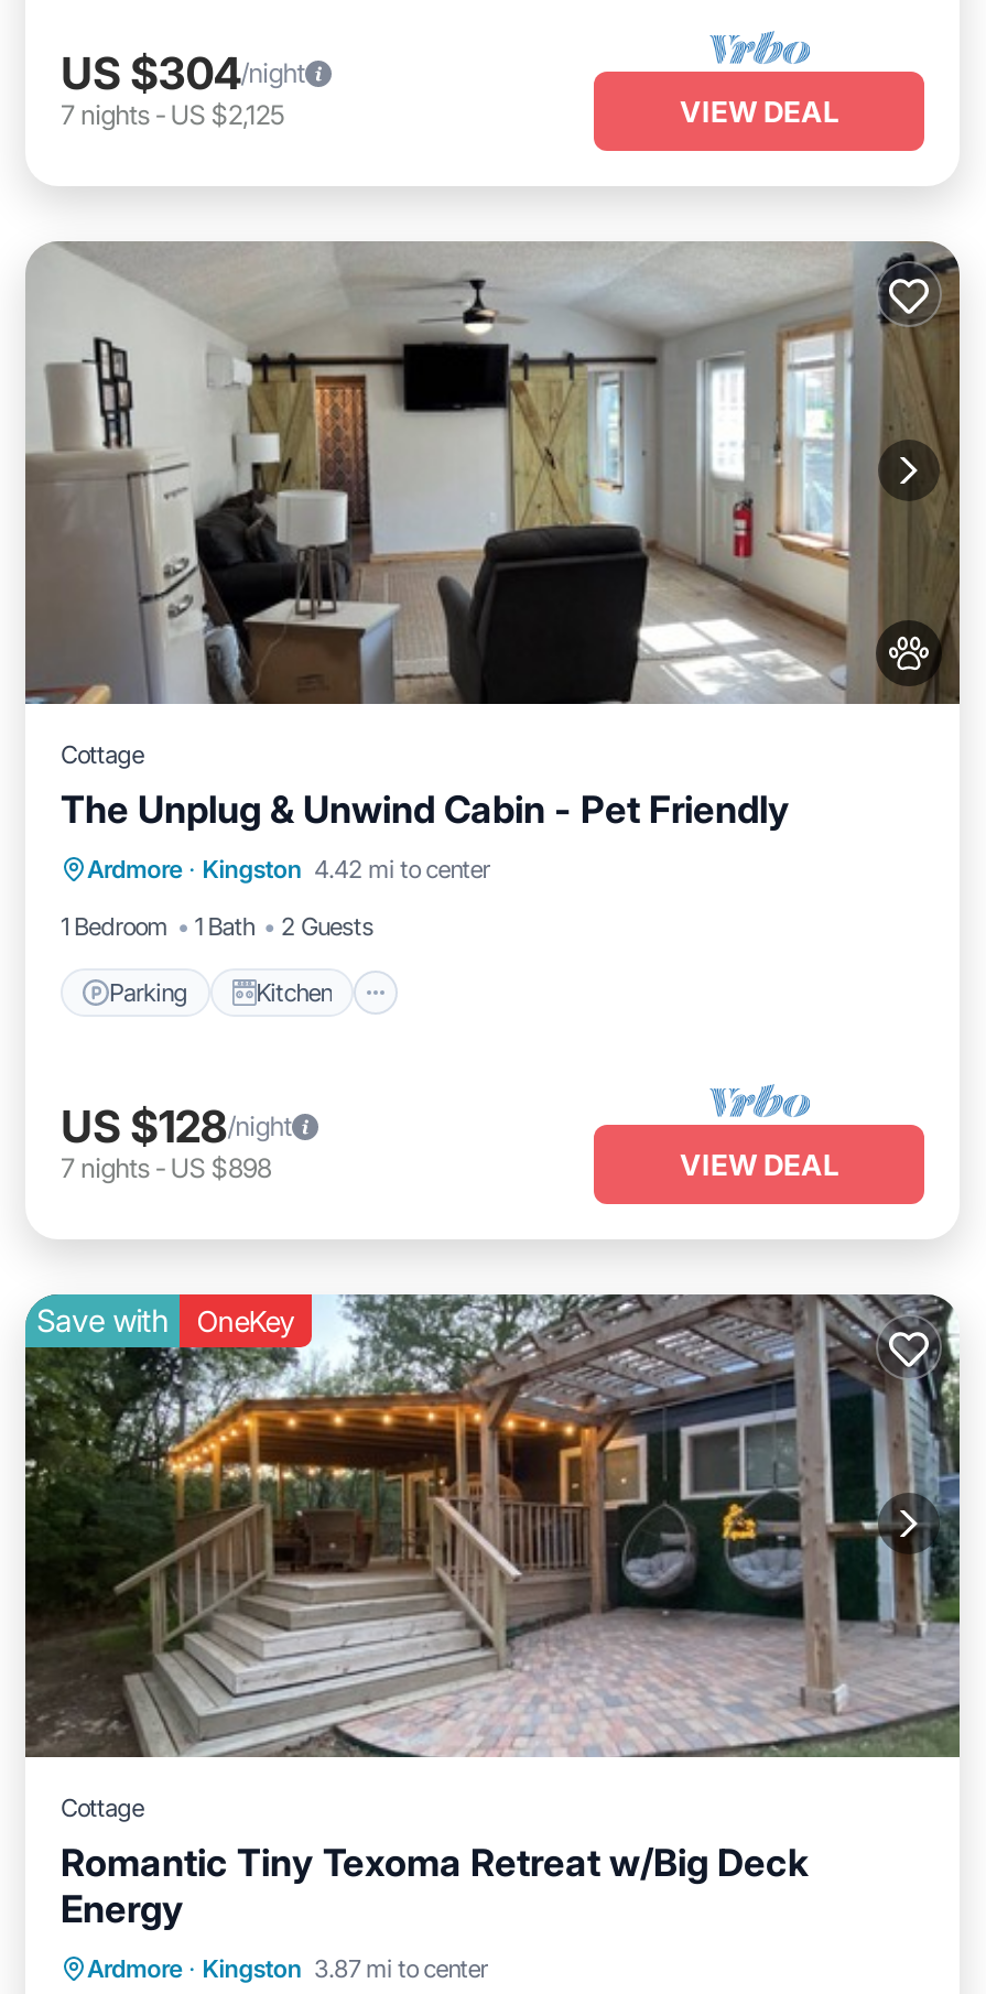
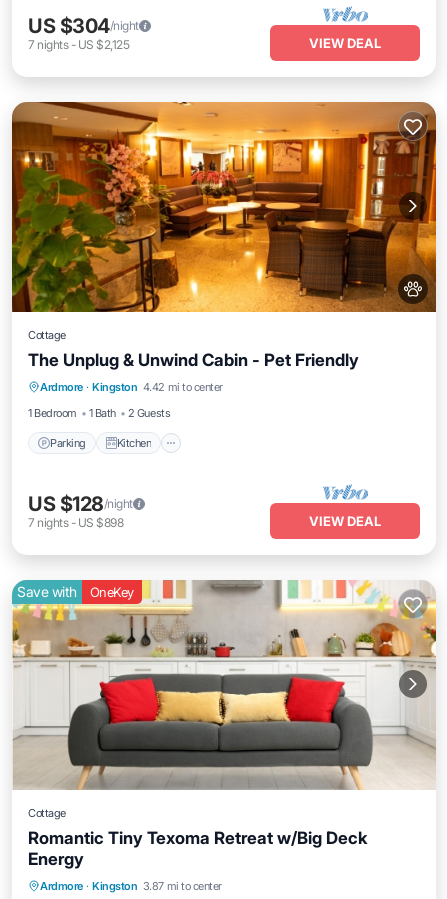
- [image]
+ [image]

- [image]
+ [image]
